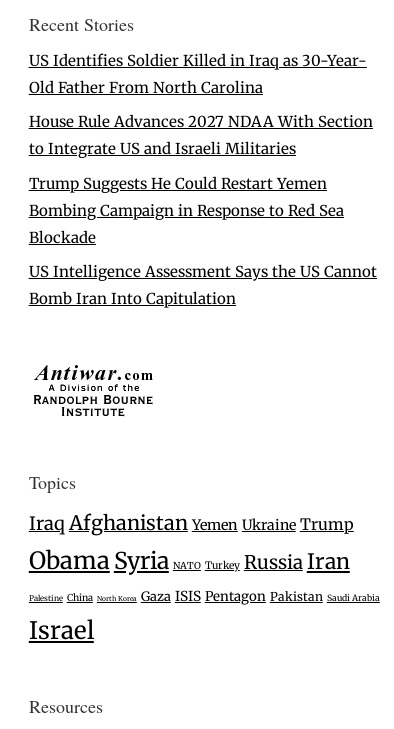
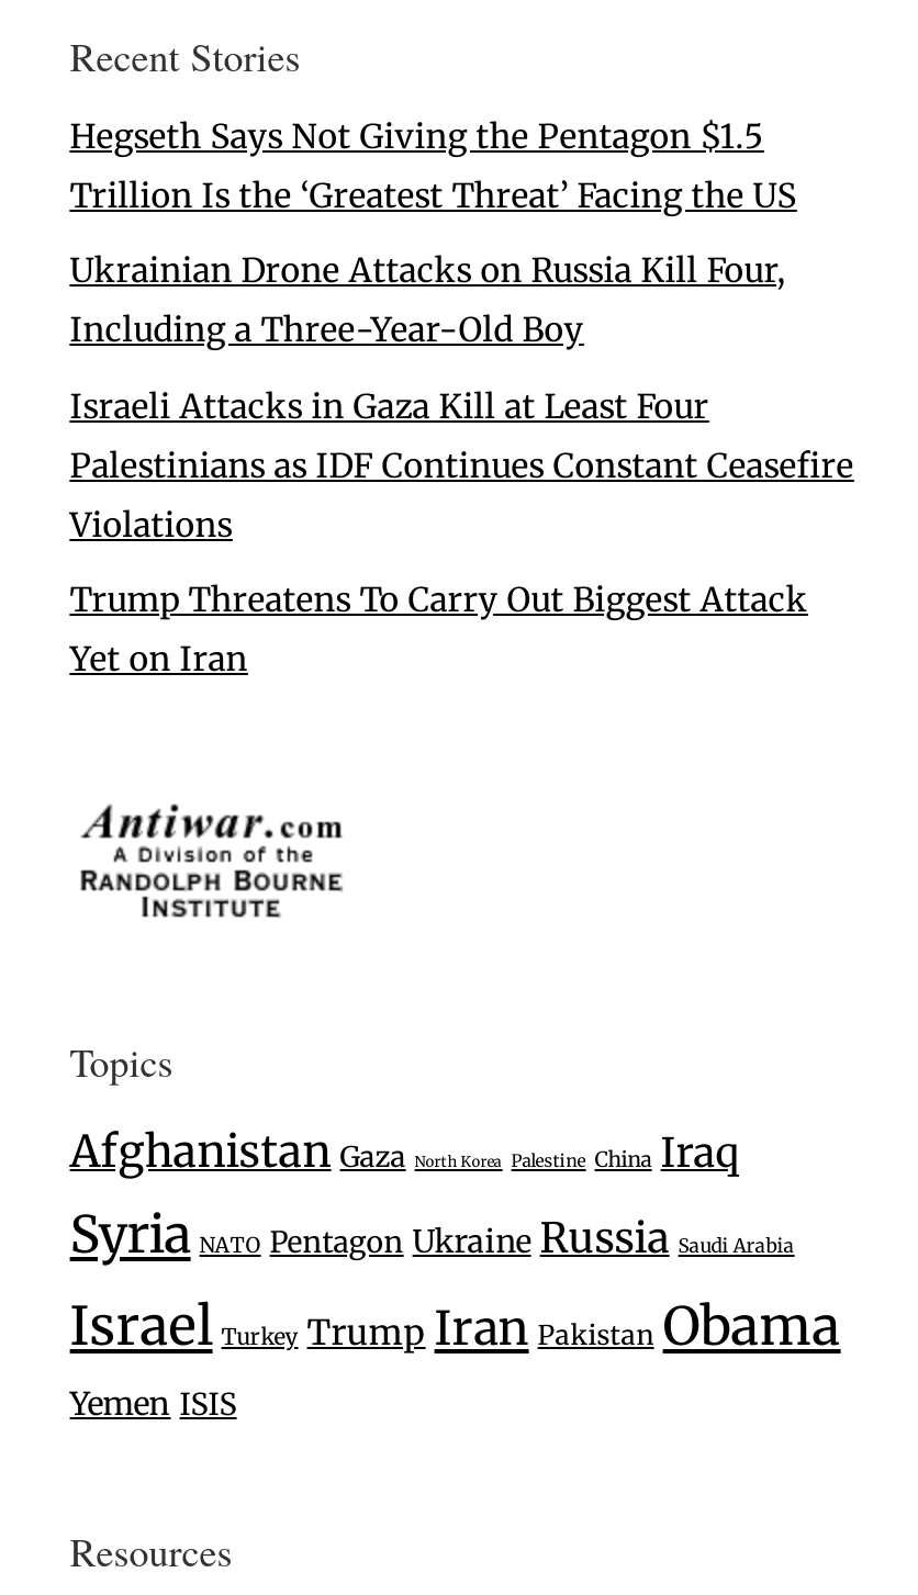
- US Identifies Soldier Killed in Iraq as 30-Year-
- Old Father From North Carolina
+ Hegseth Says Not Giving the Pentagon $1.5
+ Trillion Is the ‘Greatest Threat’ Facing the US

- House Rule Advances 2027 NDAA With Section
- to Integrate US and Israeli Militaries
+ Ukrainian Drone Attacks on Russia Kill Four,
+ Including a Three-Year-Old Boy

- Trump Suggests He Could Restart Yemen
- Bombing Campaign in Response to Red Sea
- Blockade
+ Israeli Attacks in Gaza Kill at Least Four
+ Palestinians as IDF Continues Constant Ceasefire
+ Violations

- US Intelligence Assessment Says the US Cannot
- Bomb Iran Into Capitulation
+ Trump Threatens To Carry Out Biggest Attack
+ Yet on Iran

- Iraq Afghanistan Yemen Ukraine Trump
- Obama Syria NATO Turkey Russia Iran
- Palestine China North Korea Gaza ISIS Pentagon Pakistan Saudi Arabia
- Israel
+ Afghanistan Gaza North Korea Palestine China Iraq
+ Syria NATO Pentagon Ukraine Russia Saudi Arabia
+ Israel Turkey Trump Iran Pakistan Obama
+ Yemen ISIS
